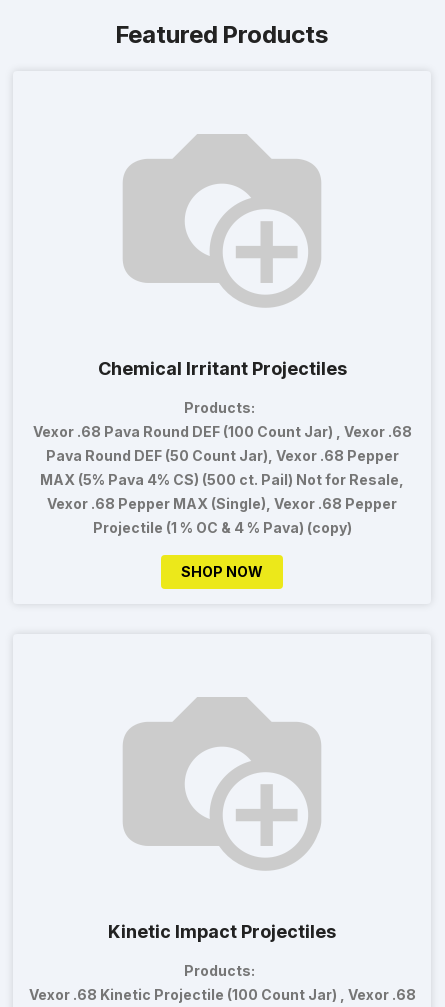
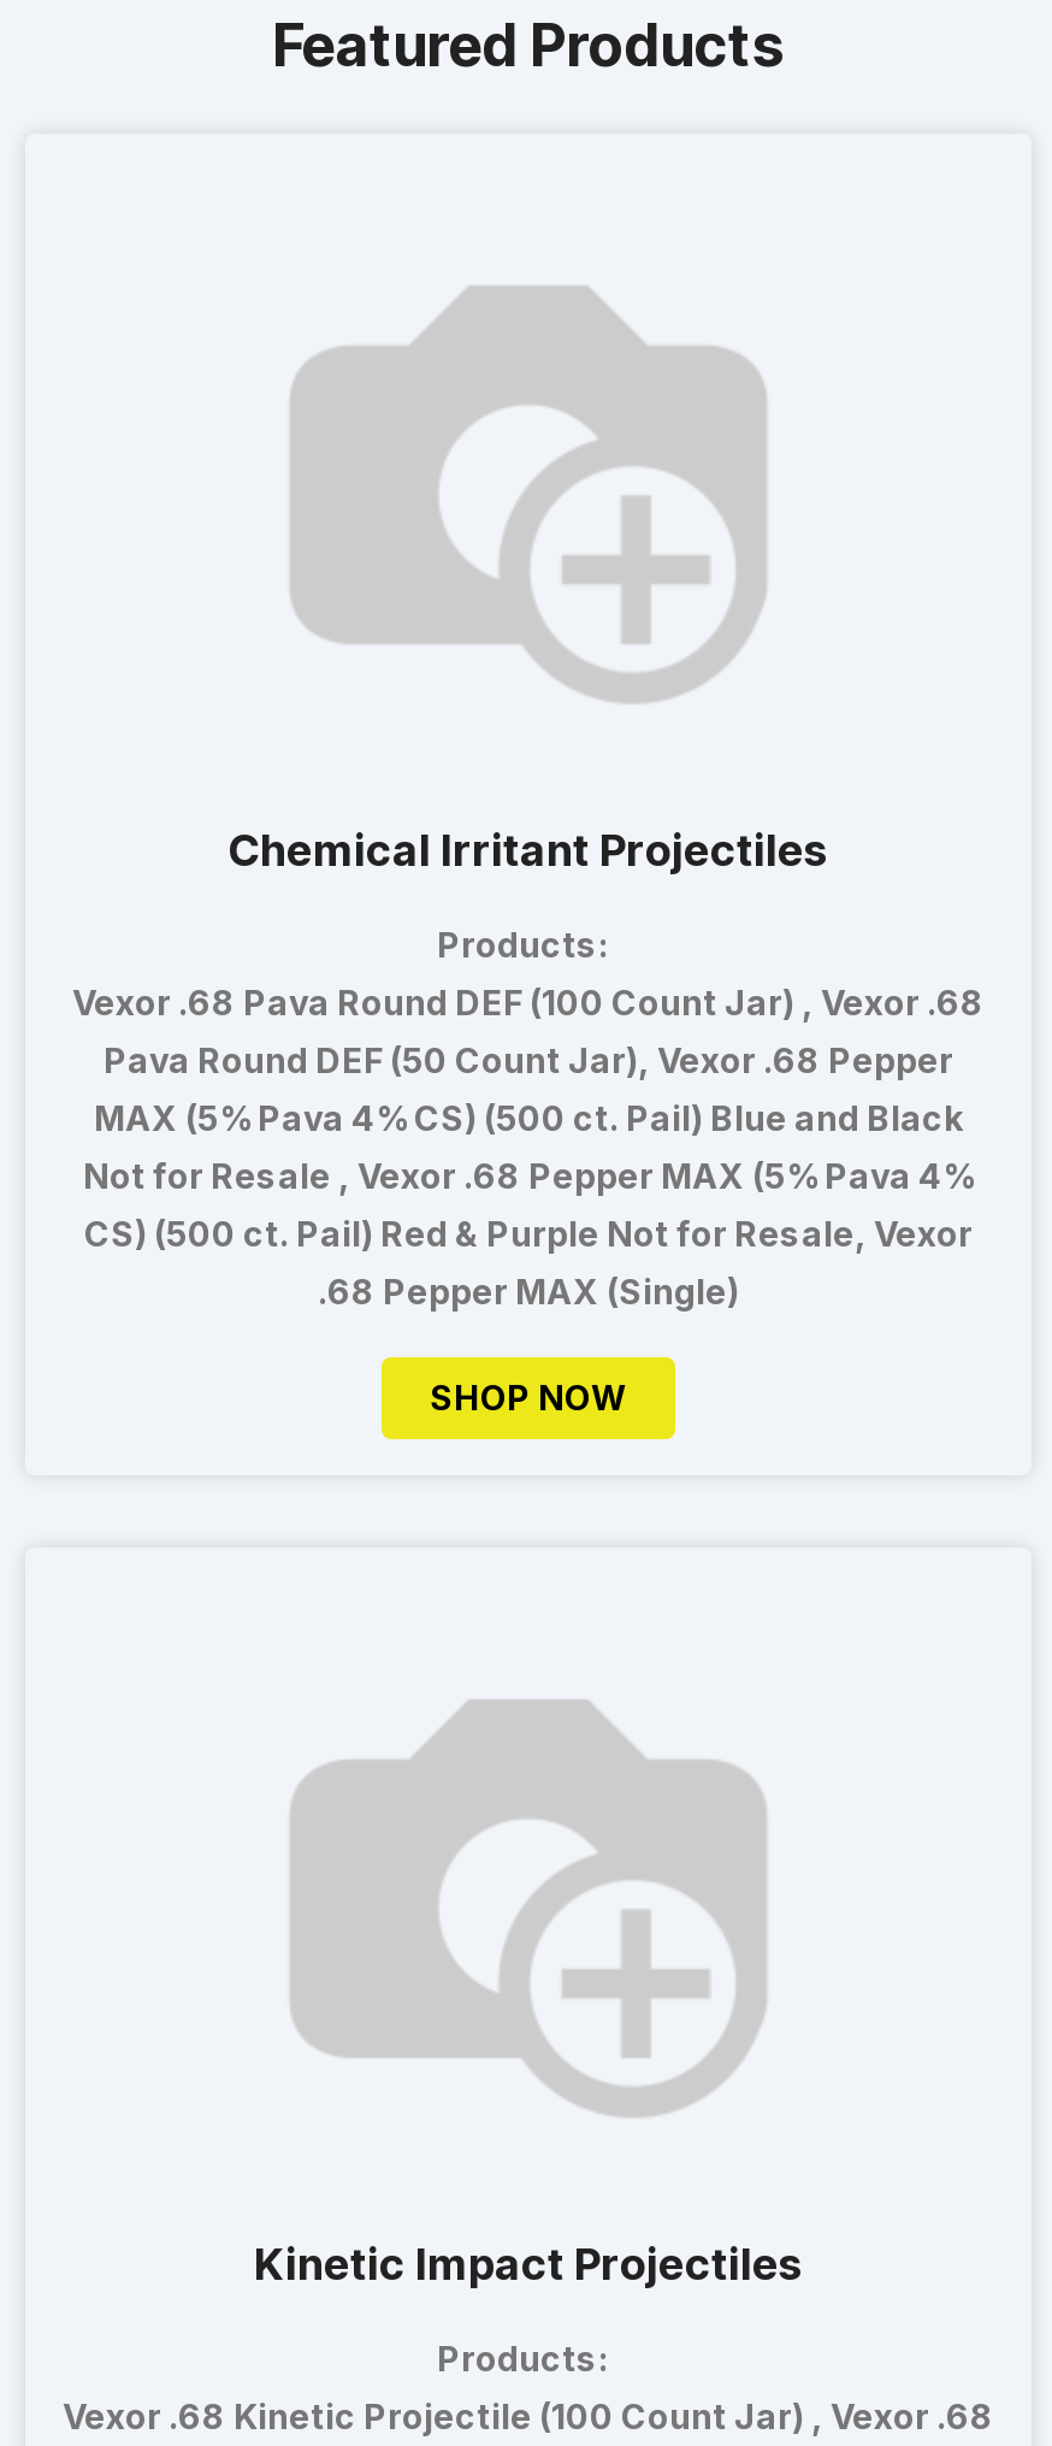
- MAX (5% Pava 4% CS) (500 ct. Pail) Not for Resale,
- Vexor .68 Pepper MAX (Single), Vexor .68 Pepper
- Projectile (1 % OC & 4 % Pava) (copy)
+ MAX (5% Pava 4% CS) (500 ct. Pail) Blue and Black
+ Not for Resale , Vexor .68 Pepper MAX (5% Pava 4%
+ CS) (500 ct. Pail) Red & Purple Not for Resale, Vexor
+ .68 Pepper MAX (Single)
